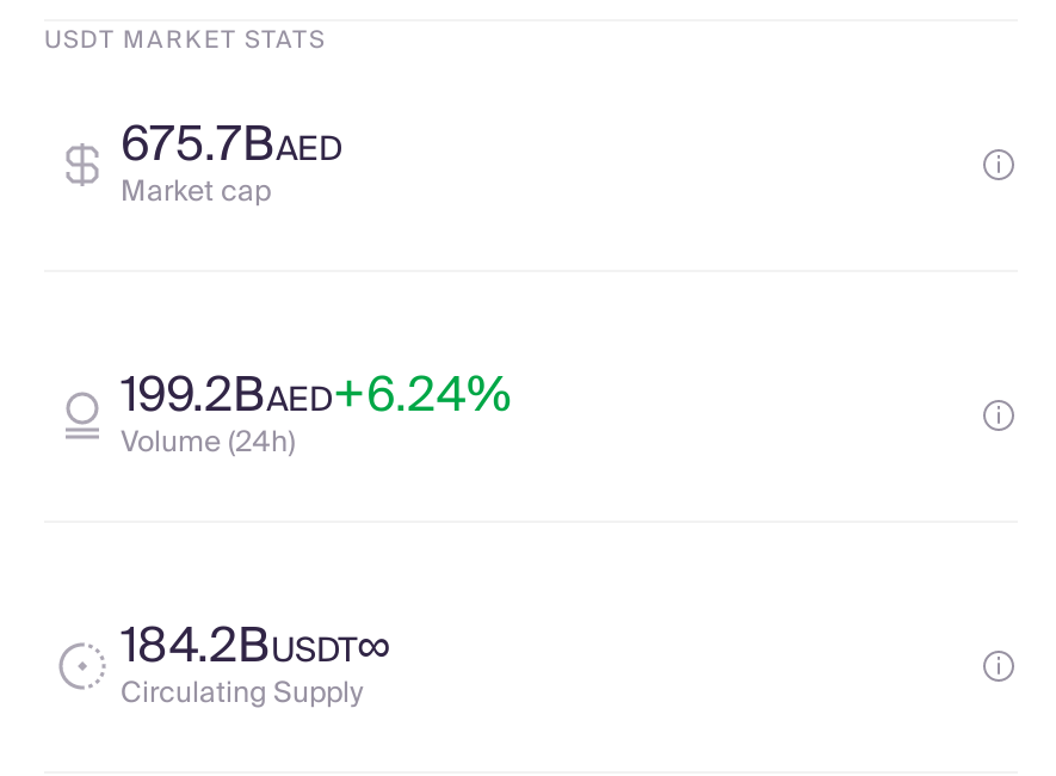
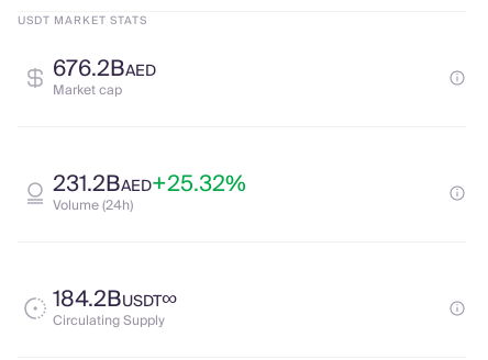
- 675.7BAED
+ 676.2BAED

- 199.2BAED+6.24%
+ 231.2BAED+25.32%
